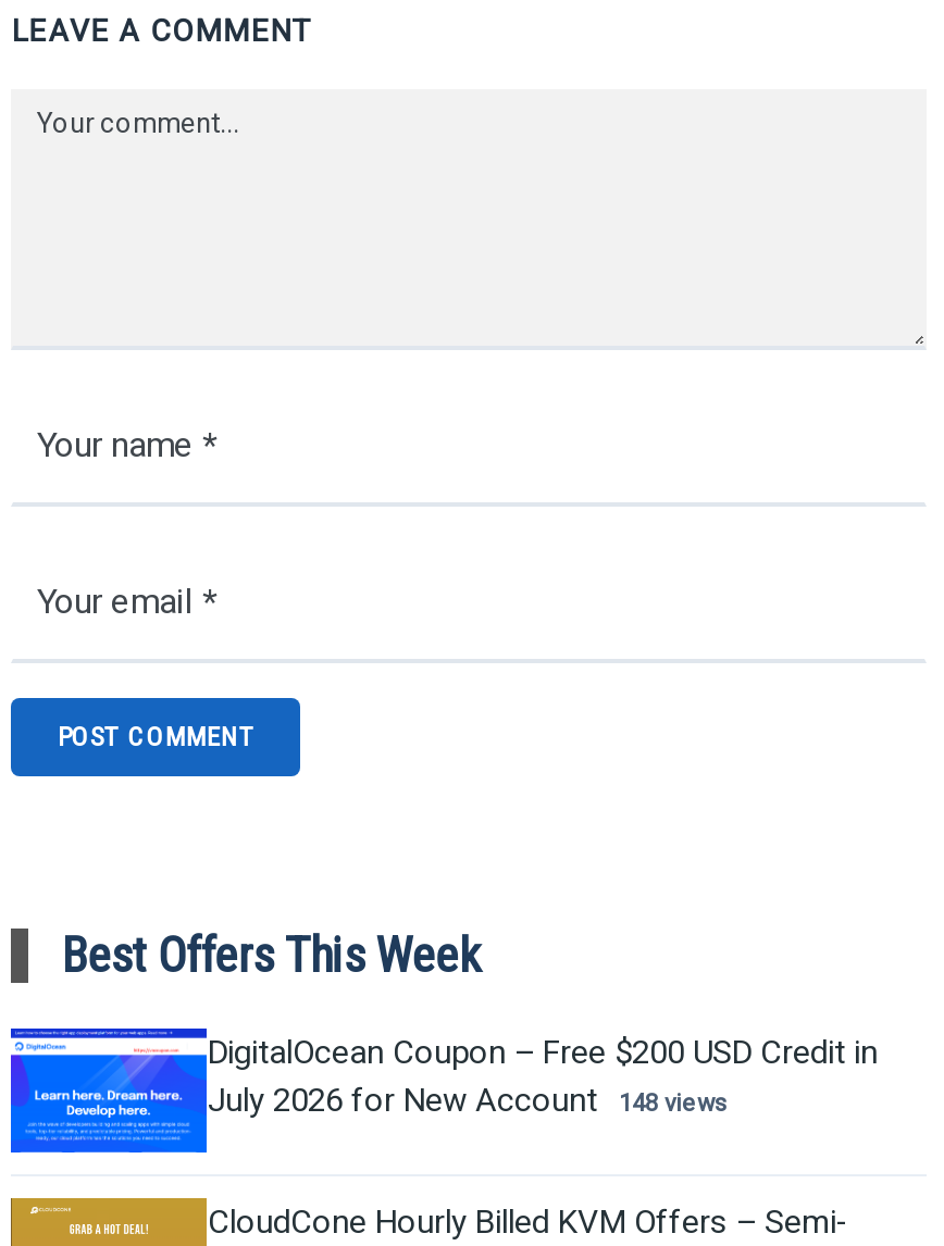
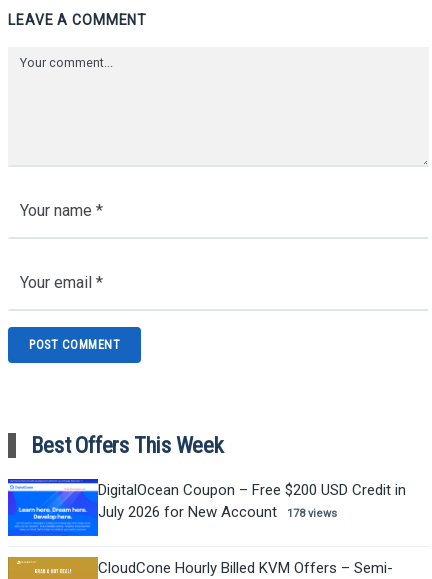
- July 2026 for New Account 148 views
+ July 2026 for New Account 178 views
